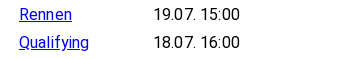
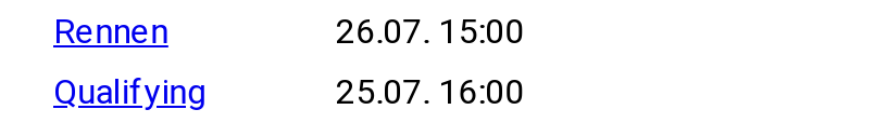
- 19.07. 15:00
+ 26.07. 15:00

- 18.07. 16:00
+ 25.07. 16:00
